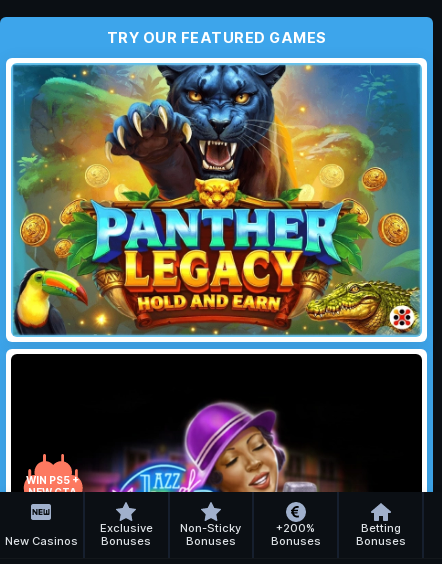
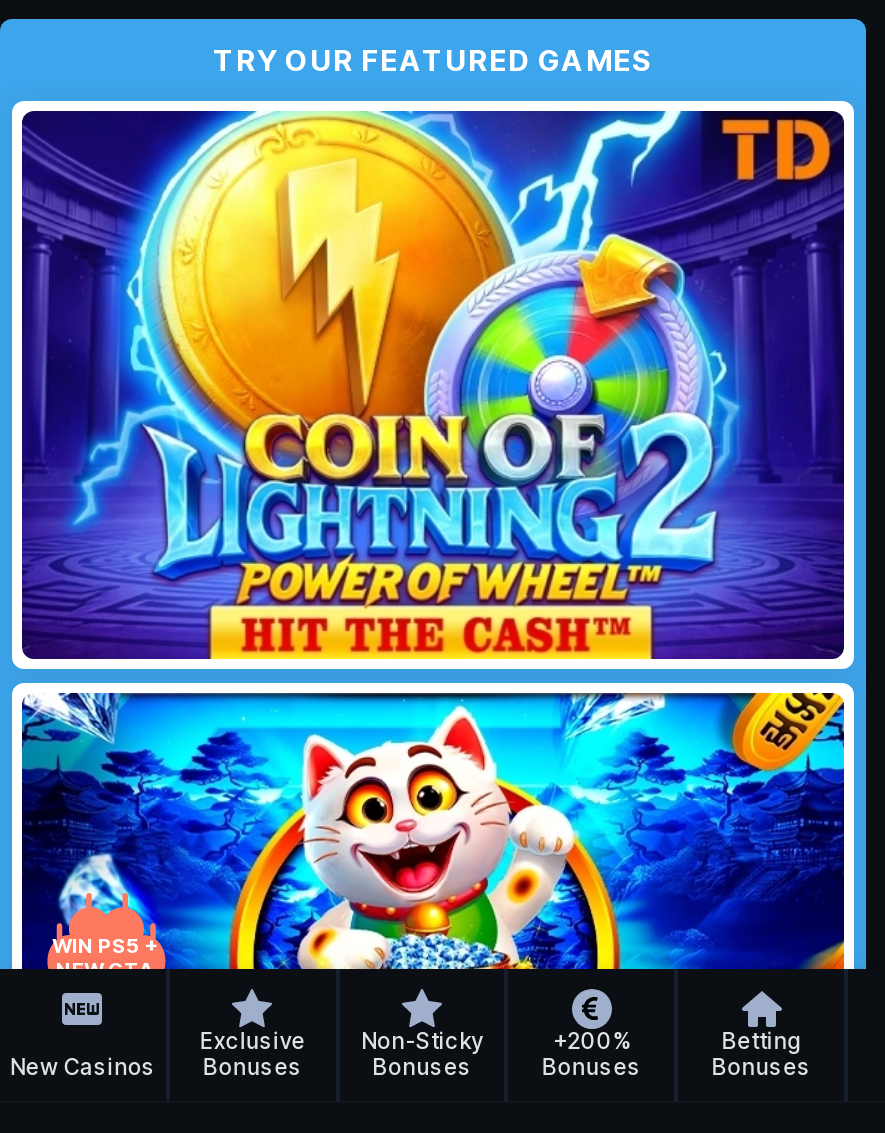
- [image]
+ [image]

- [image]
+ [image]
